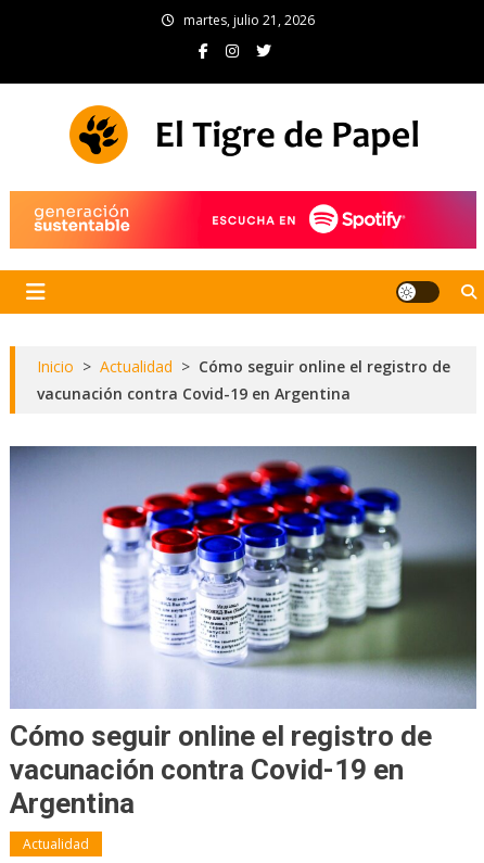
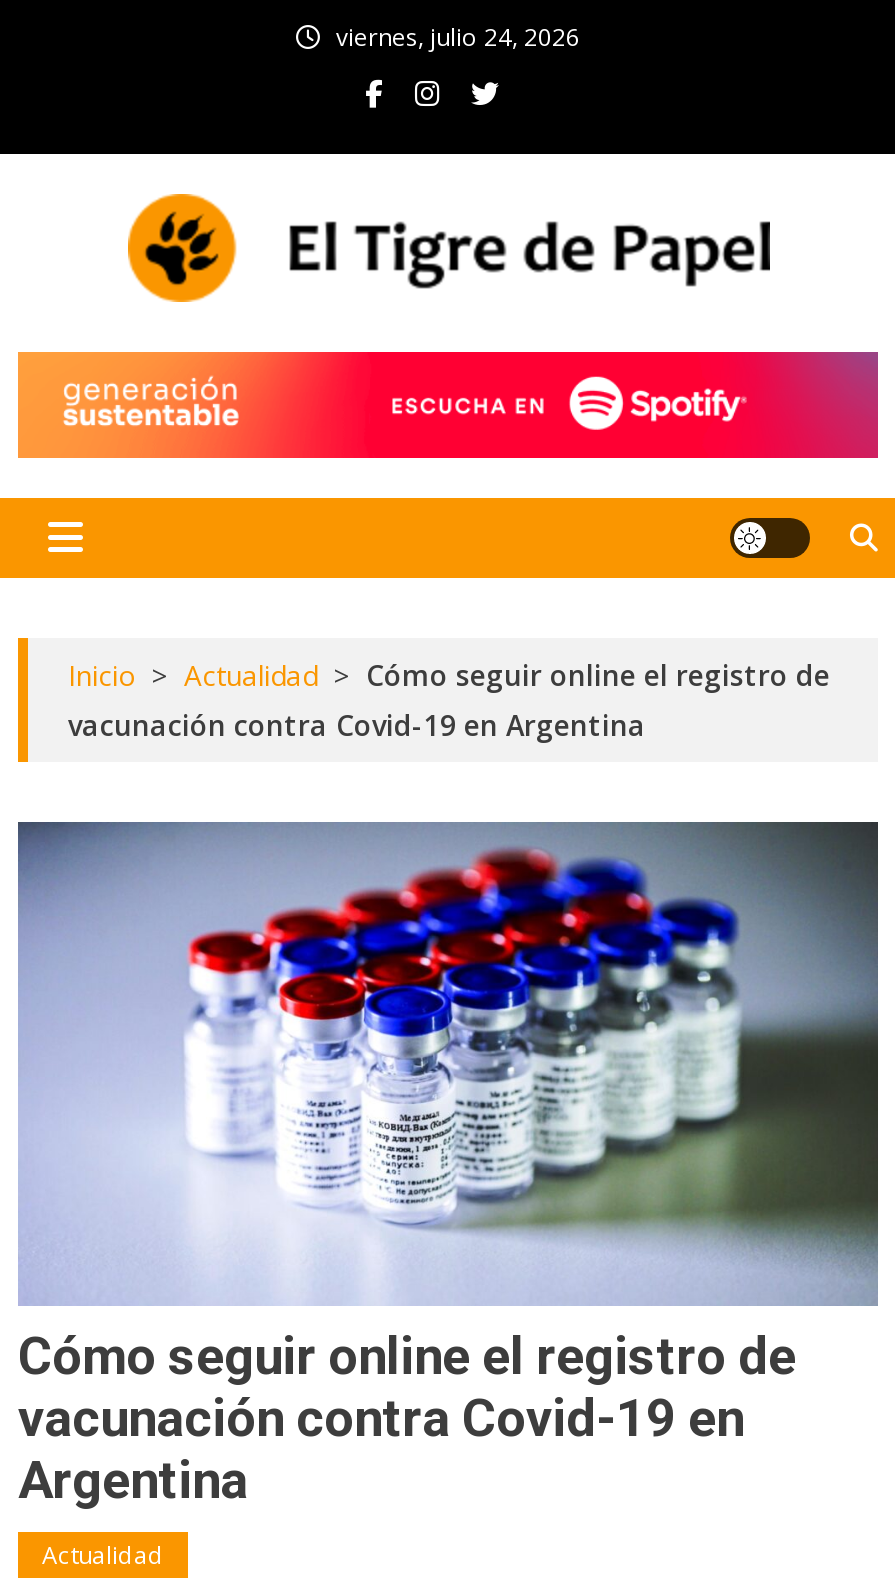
- martes, julio 21, 2026
+ viernes, julio 24, 2026
